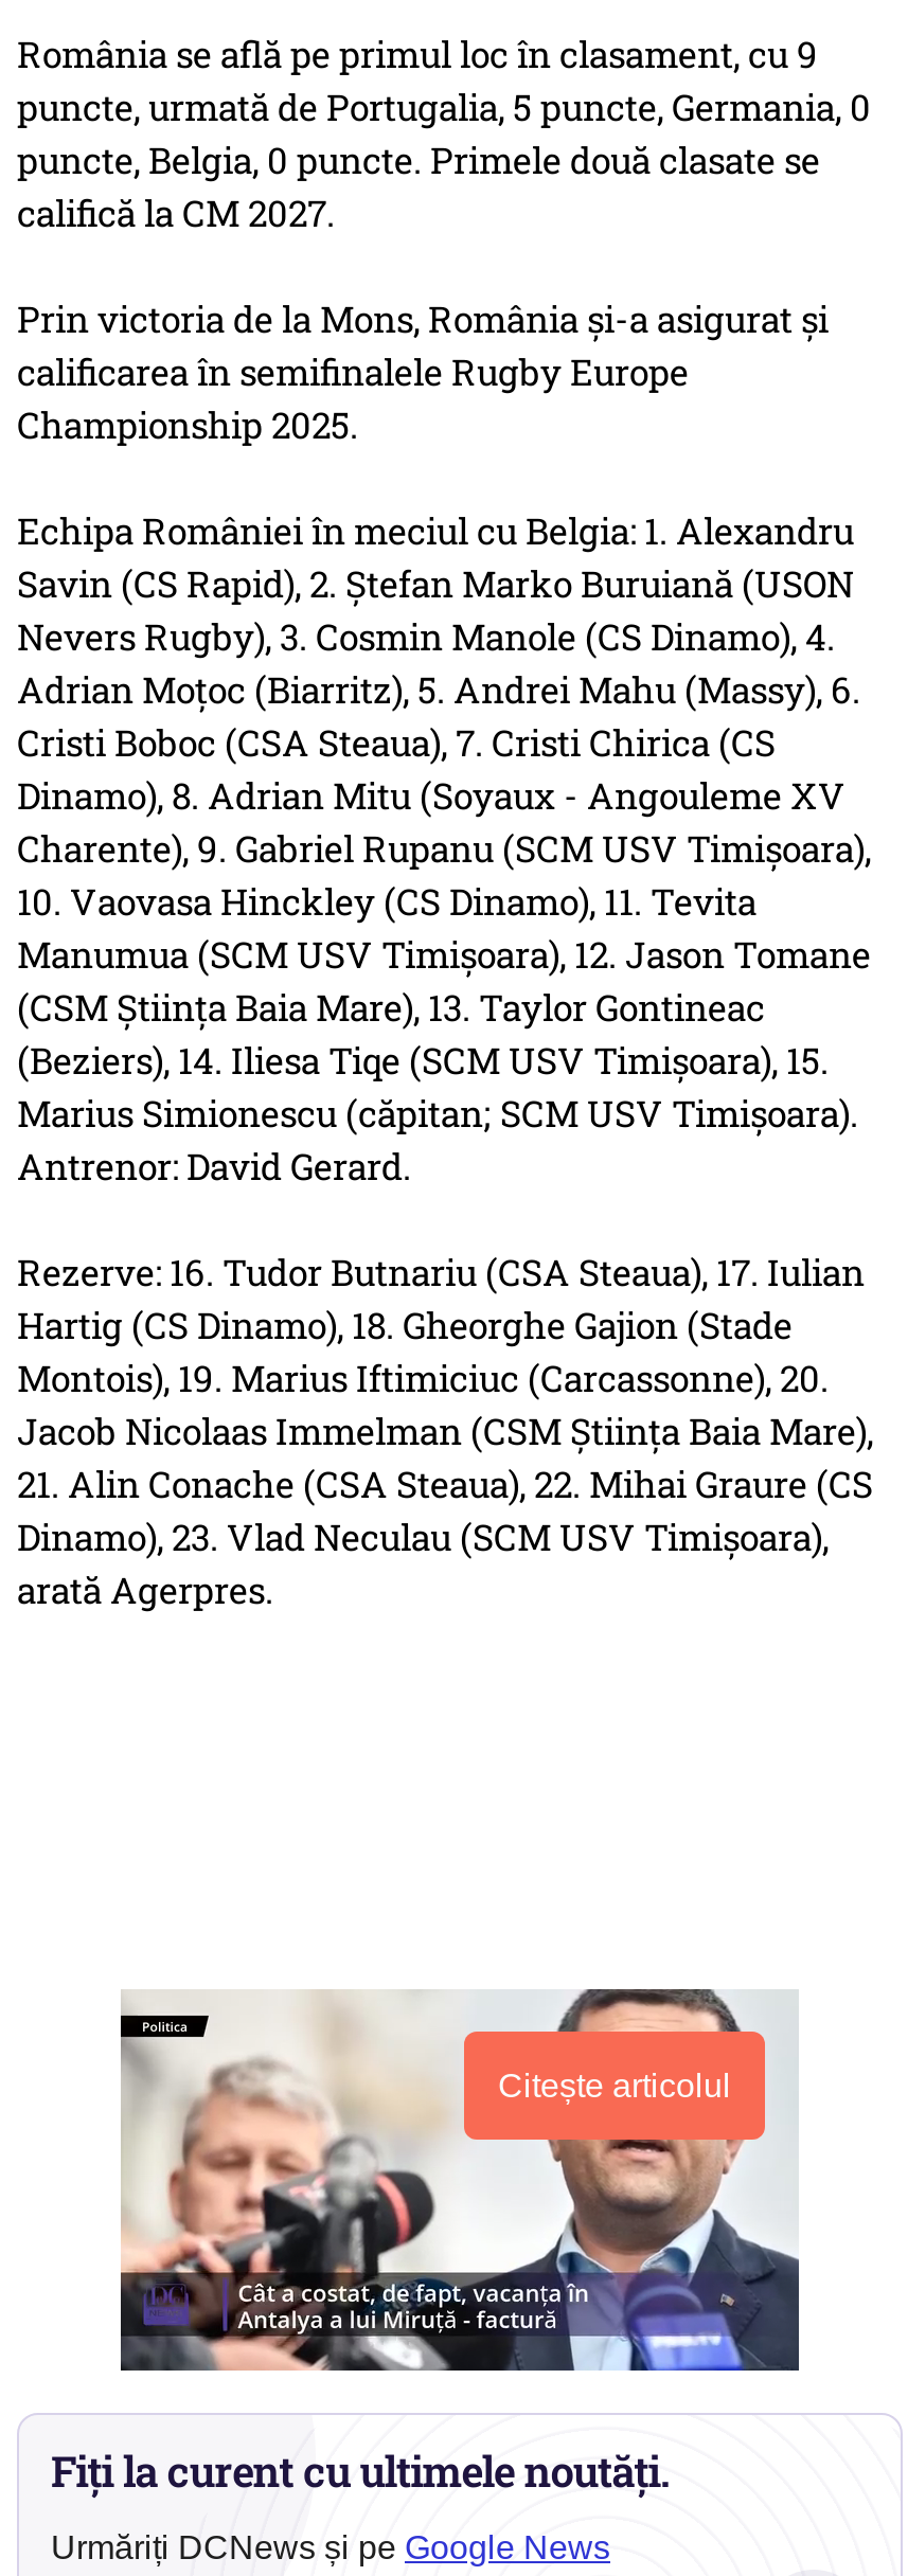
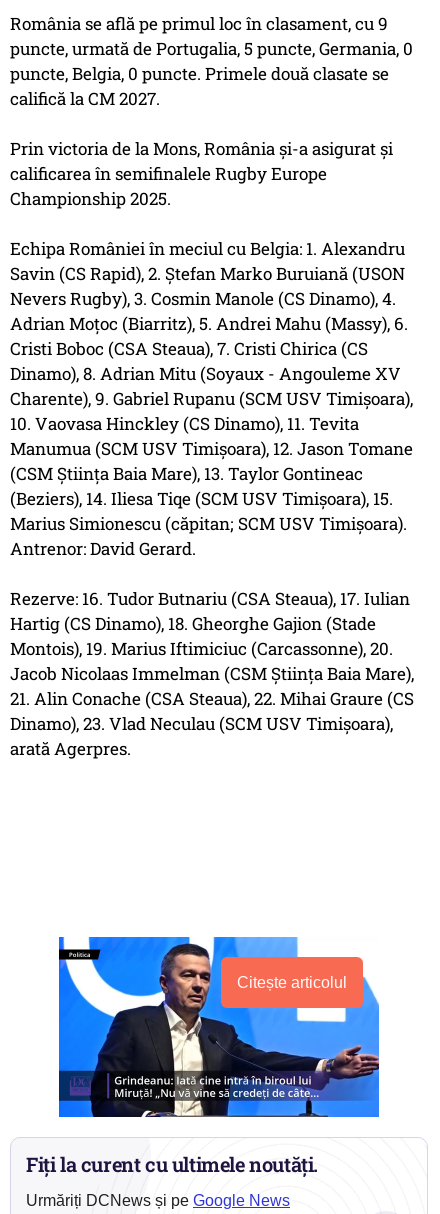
- [image]
+ [image]
